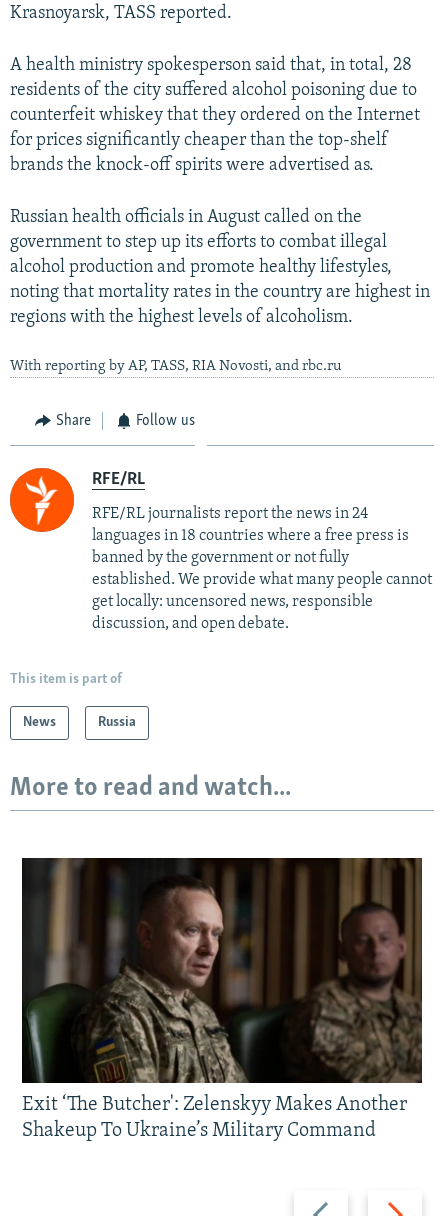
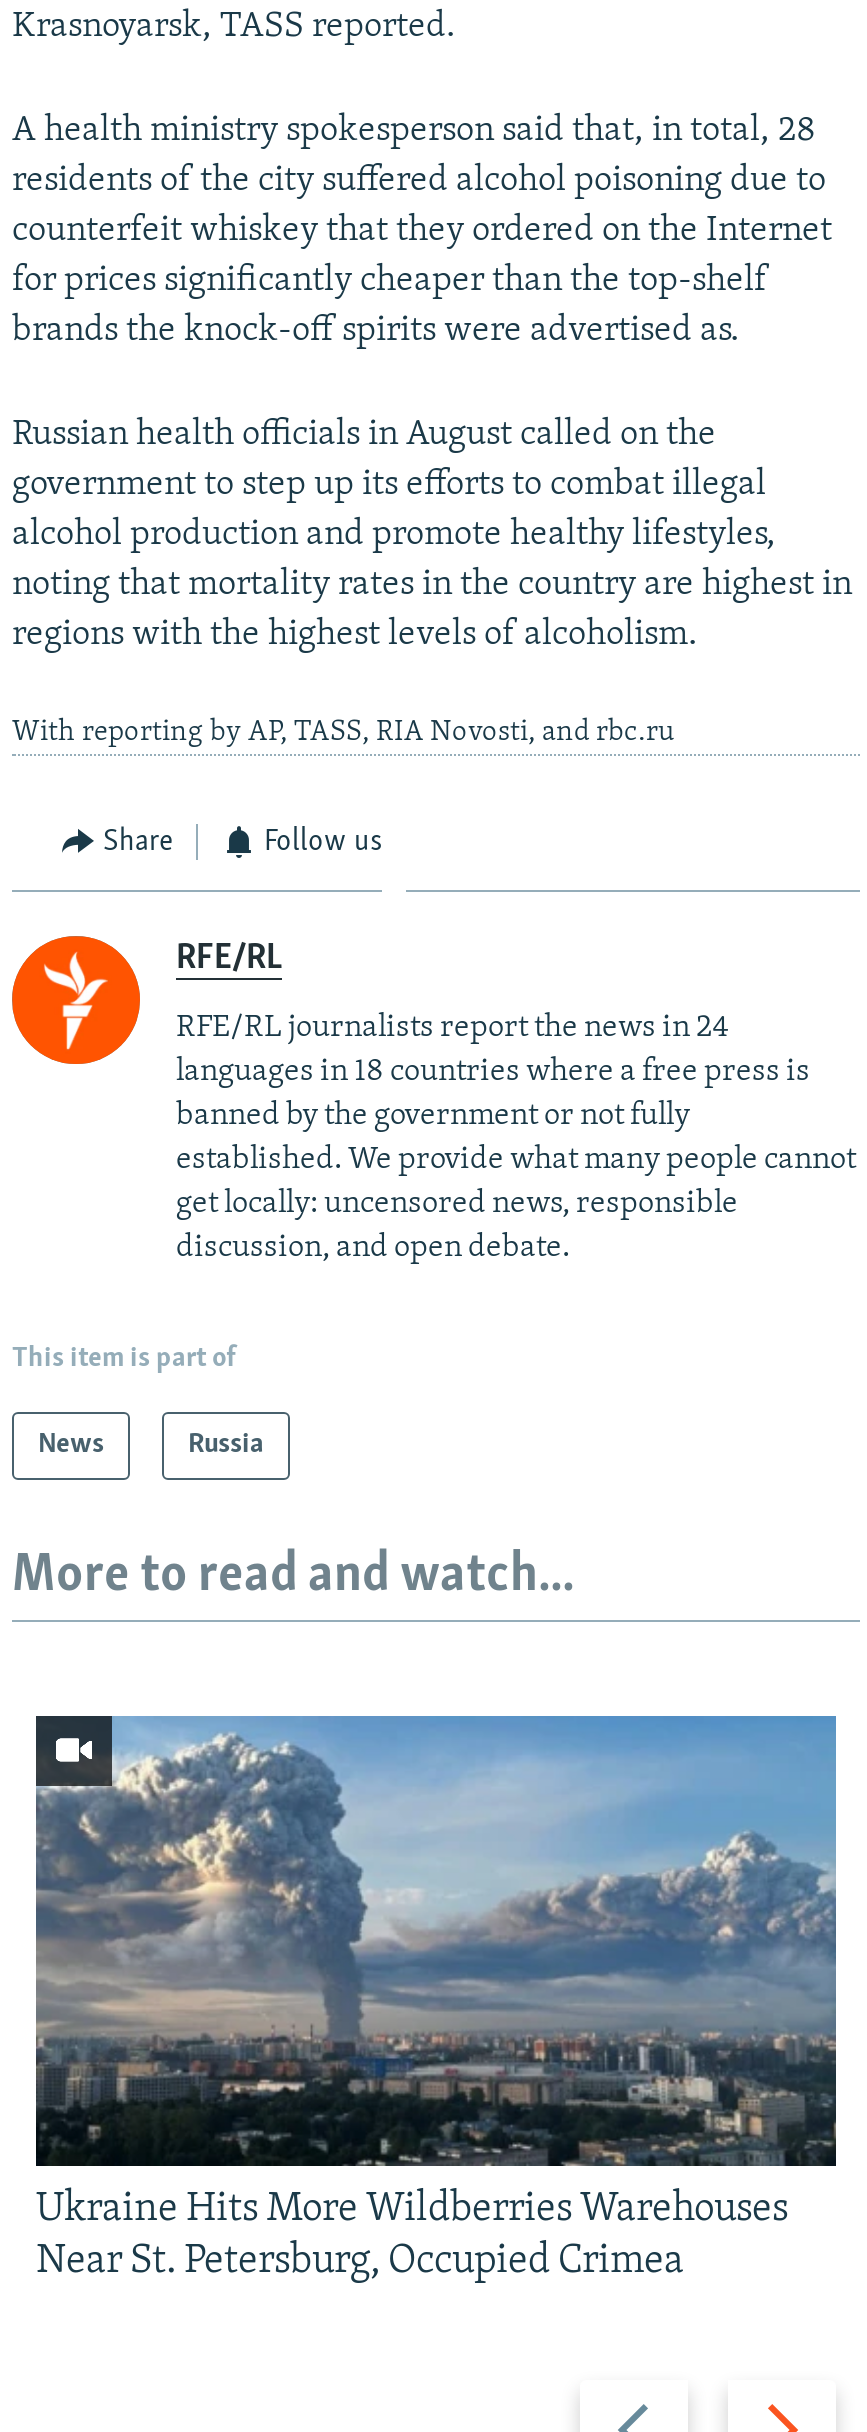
- [image]
- Exit ‘The Butcher': Zelenskyy Makes Another
- Shakeup To Ukraine’s Military Command
+ [image]
+ Ukraine Hits More Wildberries Warehouses
+ Near St. Petersburg, Occupied Crimea
